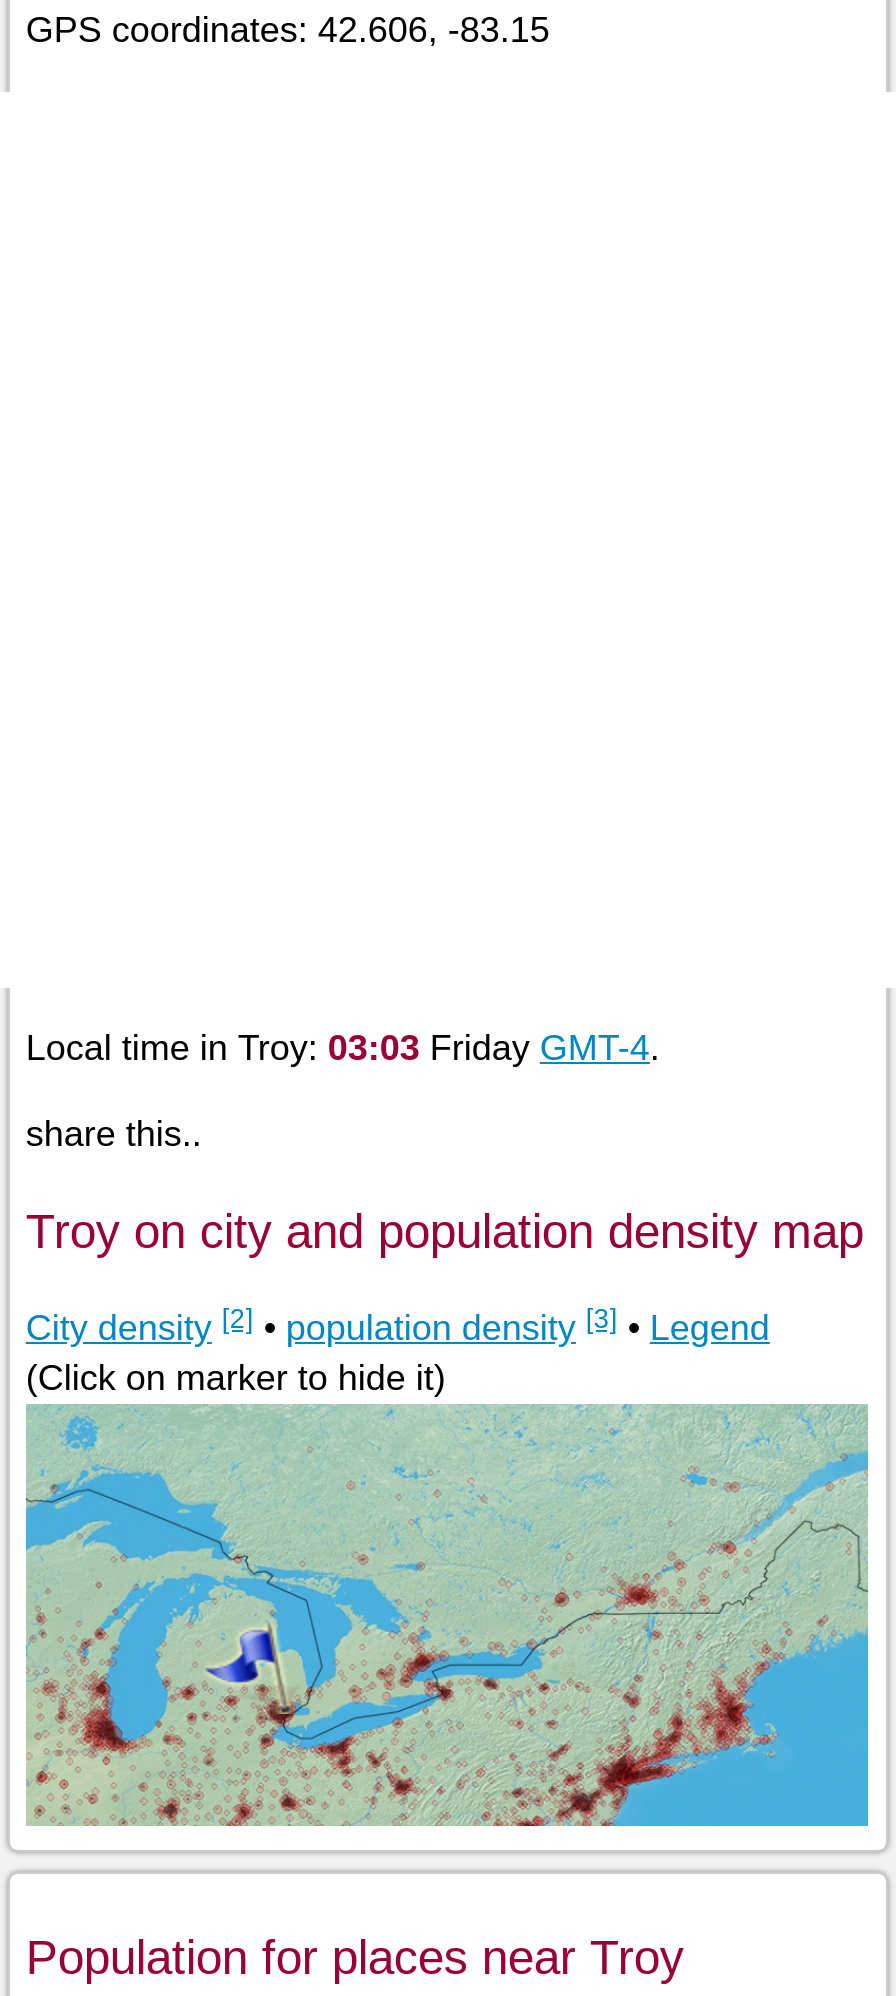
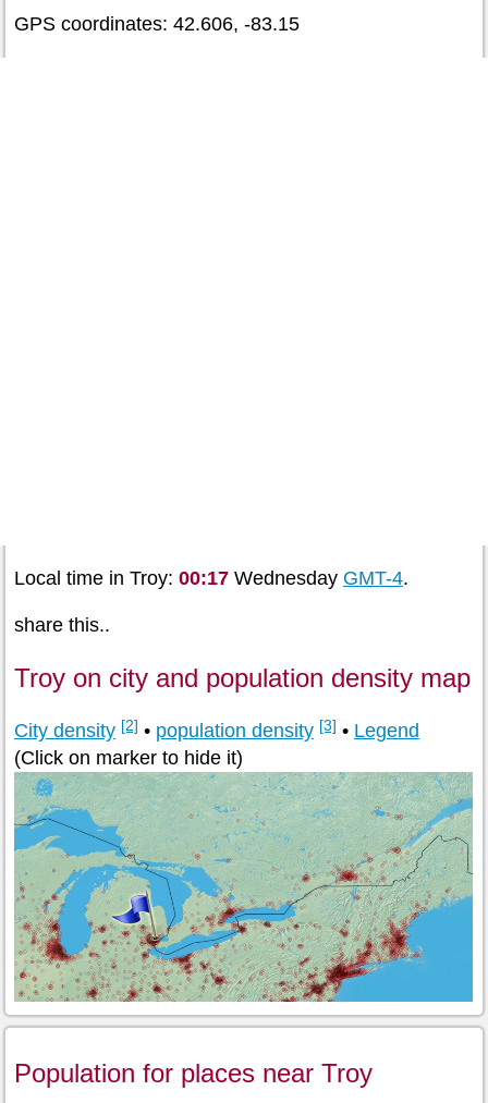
- Local time in Troy: 03:03 Friday GMT-4.
+ Local time in Troy: 00:17 Wednesday GMT-4.
